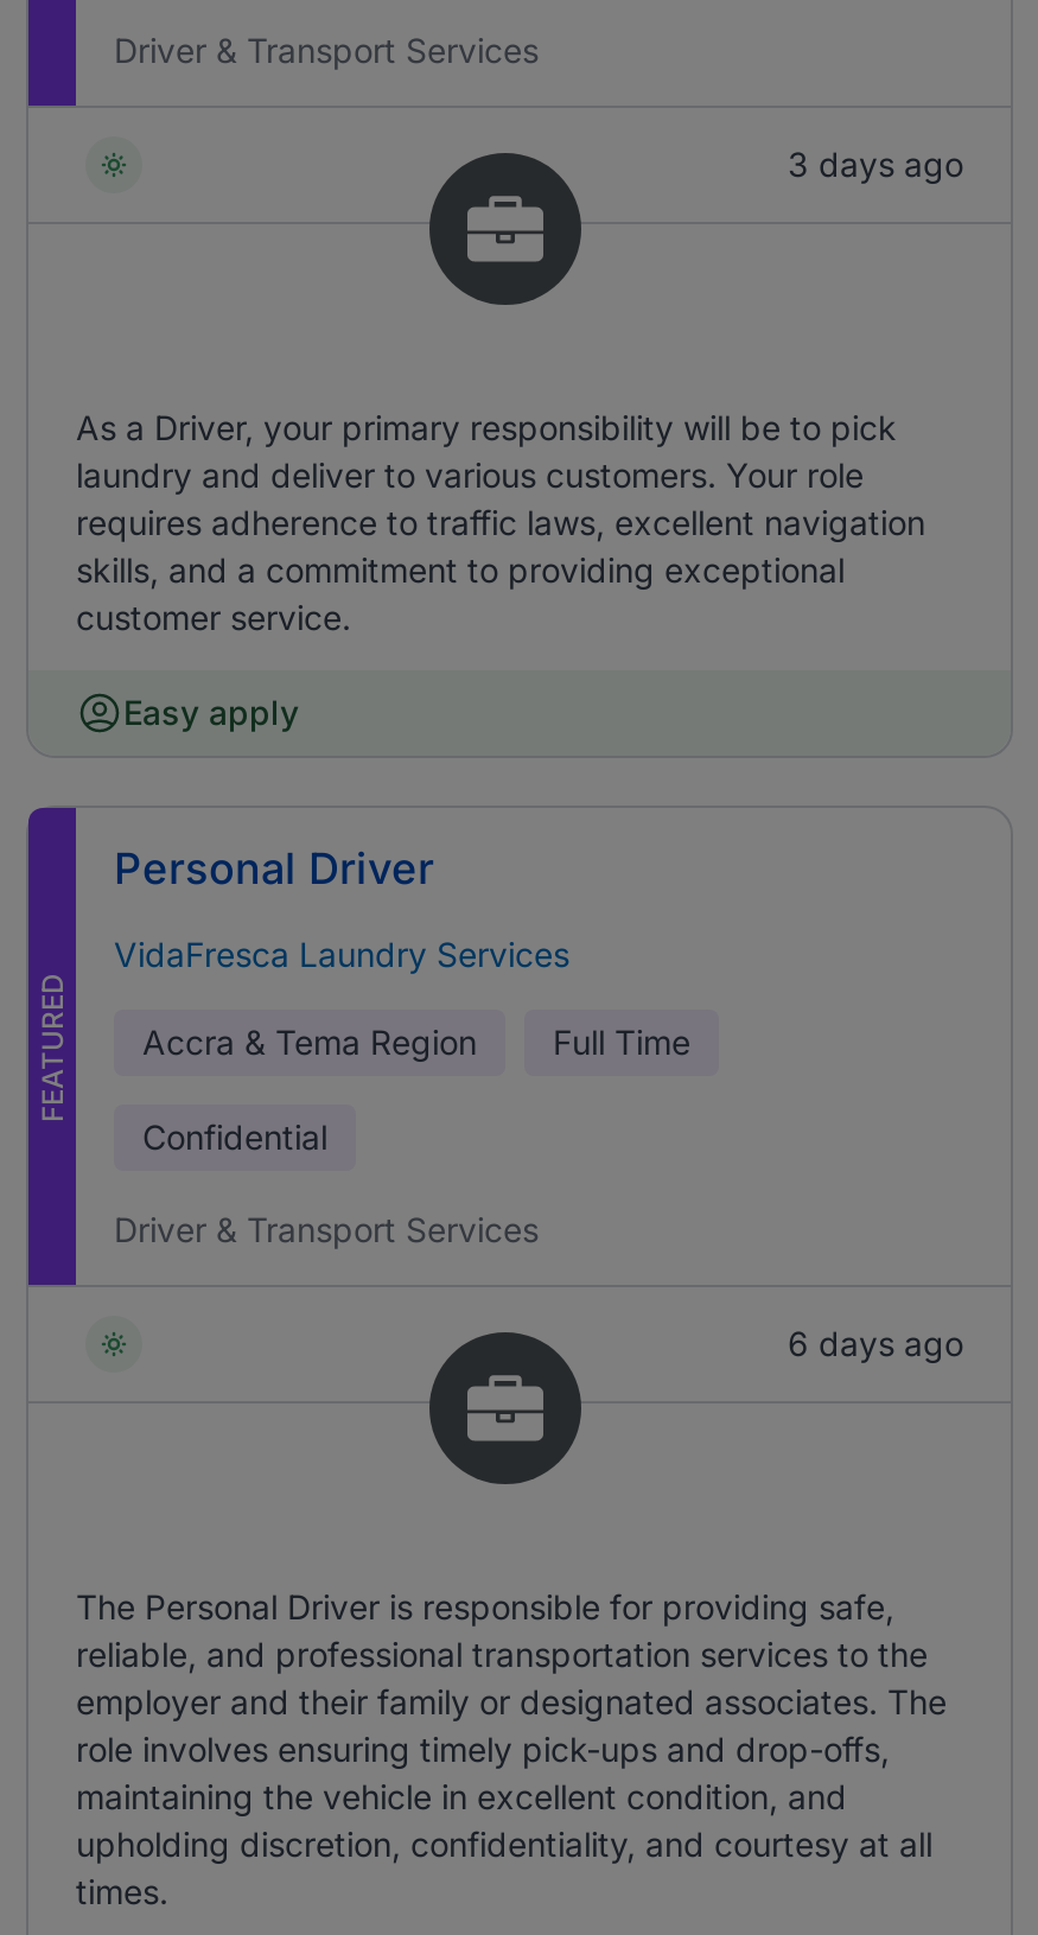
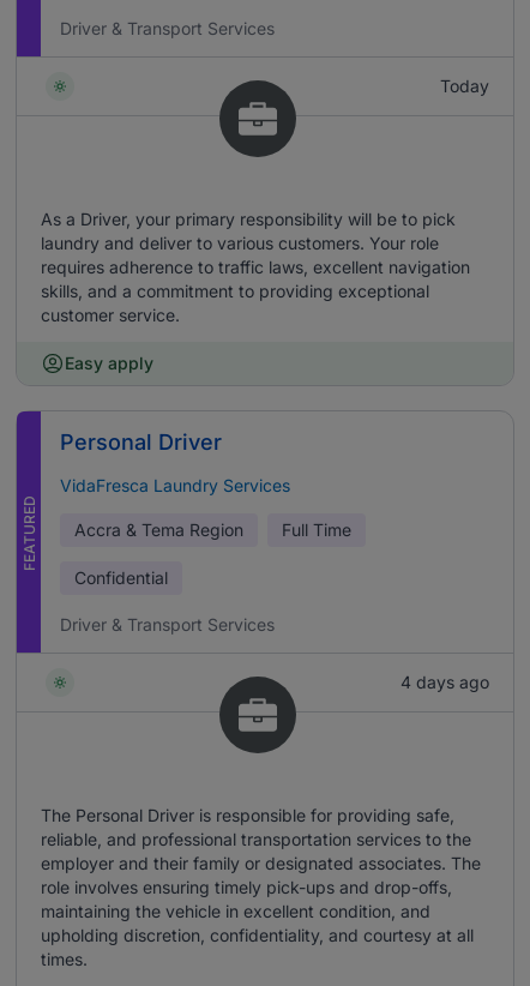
- 3 days ago
+ Today

- 6 days ago
+ 4 days ago
